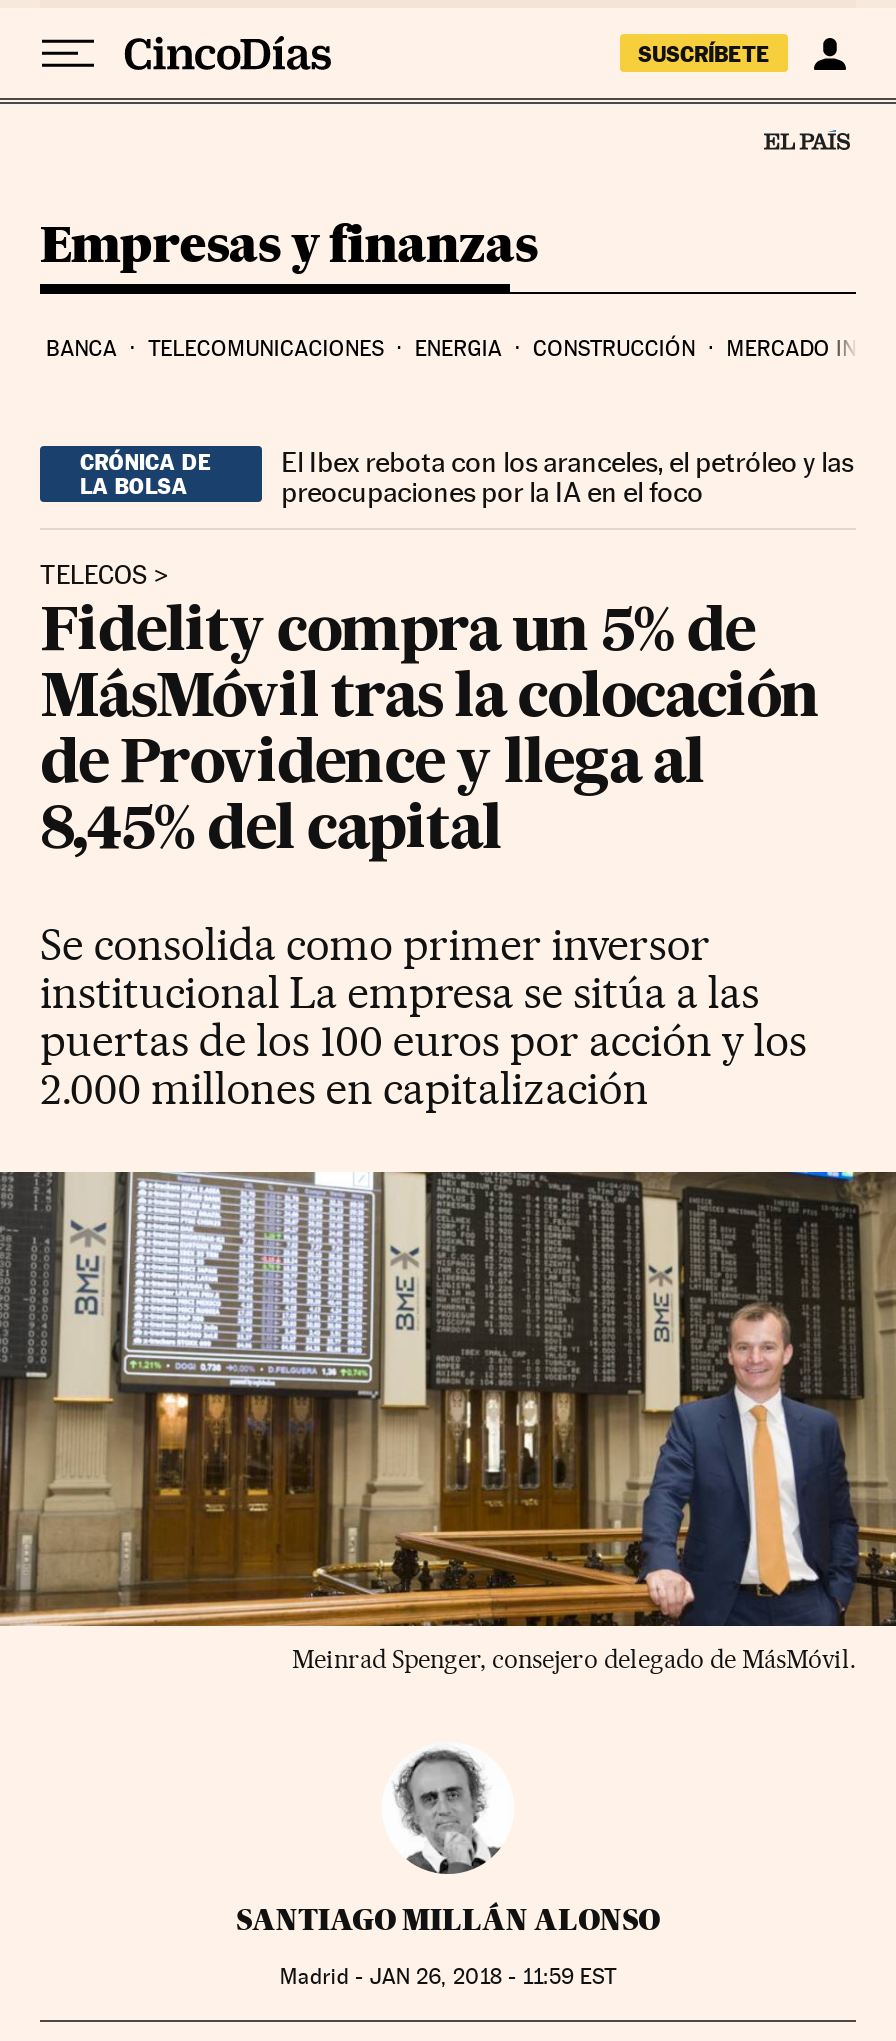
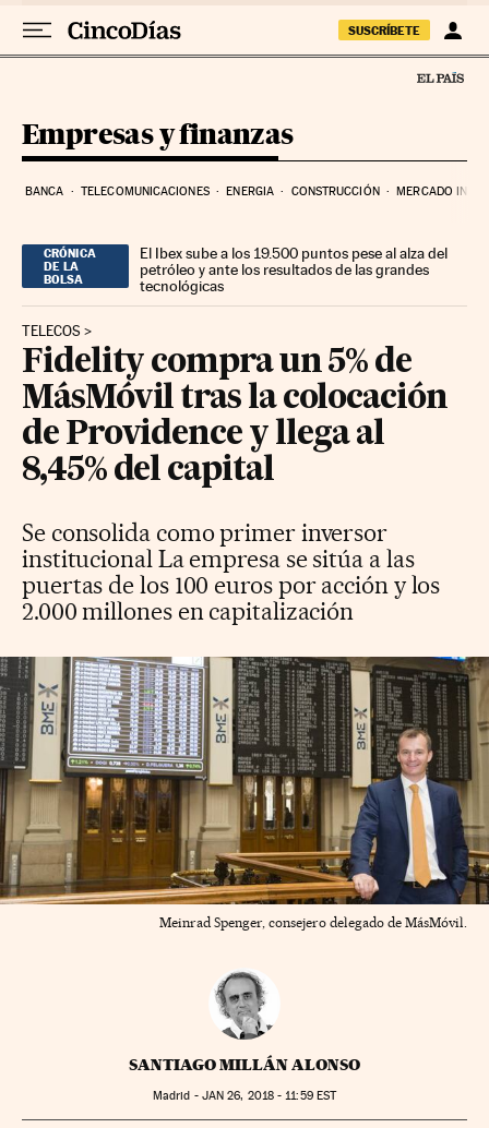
- El Ibex rebota con los aranceles, el petróleo y las
- preocupaciones por la IA en el foco
+ El Ibex sube a los 19.500 puntos pese al alza del
+ petróleo y ante los resultados de las grandes
+ tecnológicas
